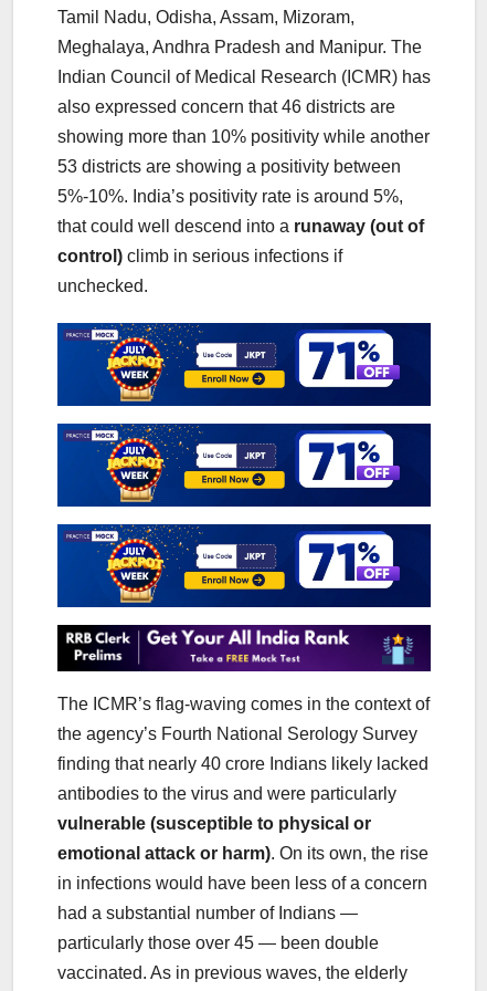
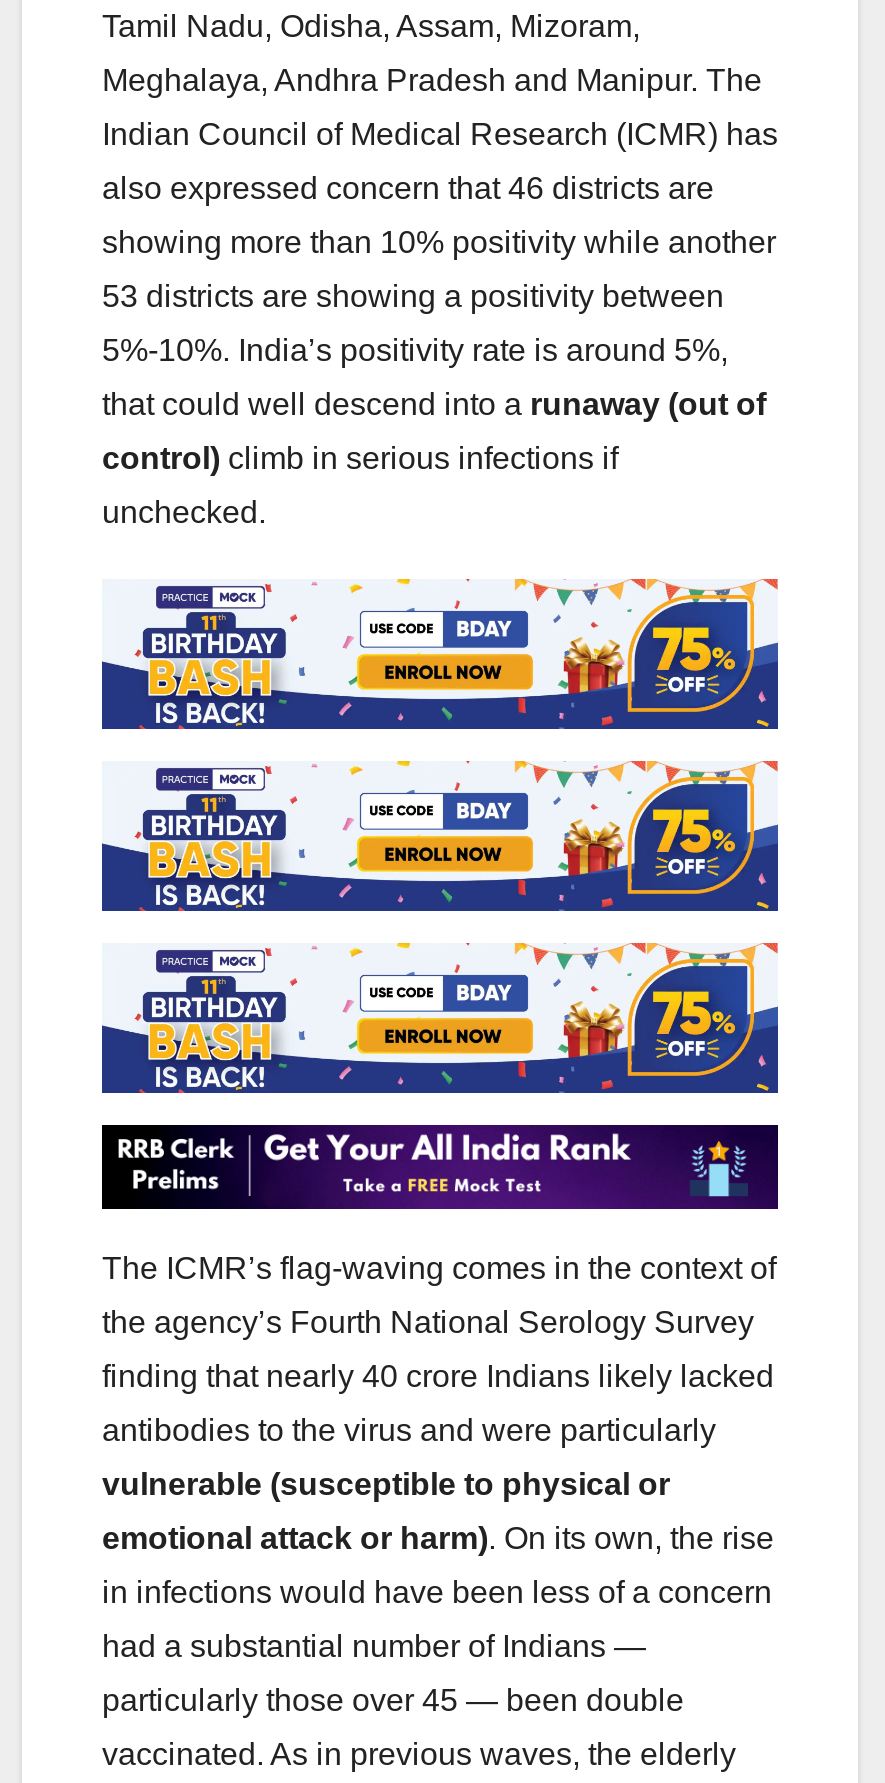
- [image]
+ [image]

- [image]
+ [image]

- [image]
+ [image]
